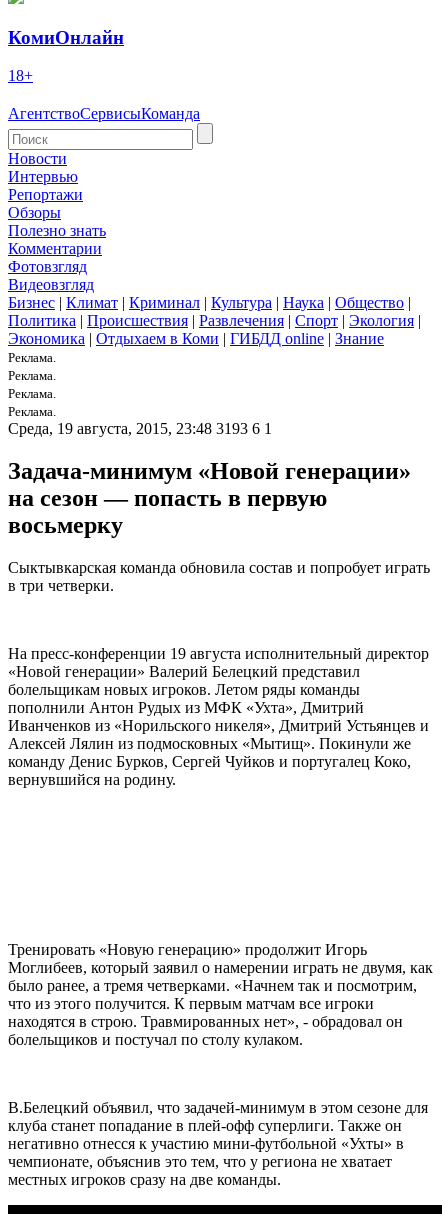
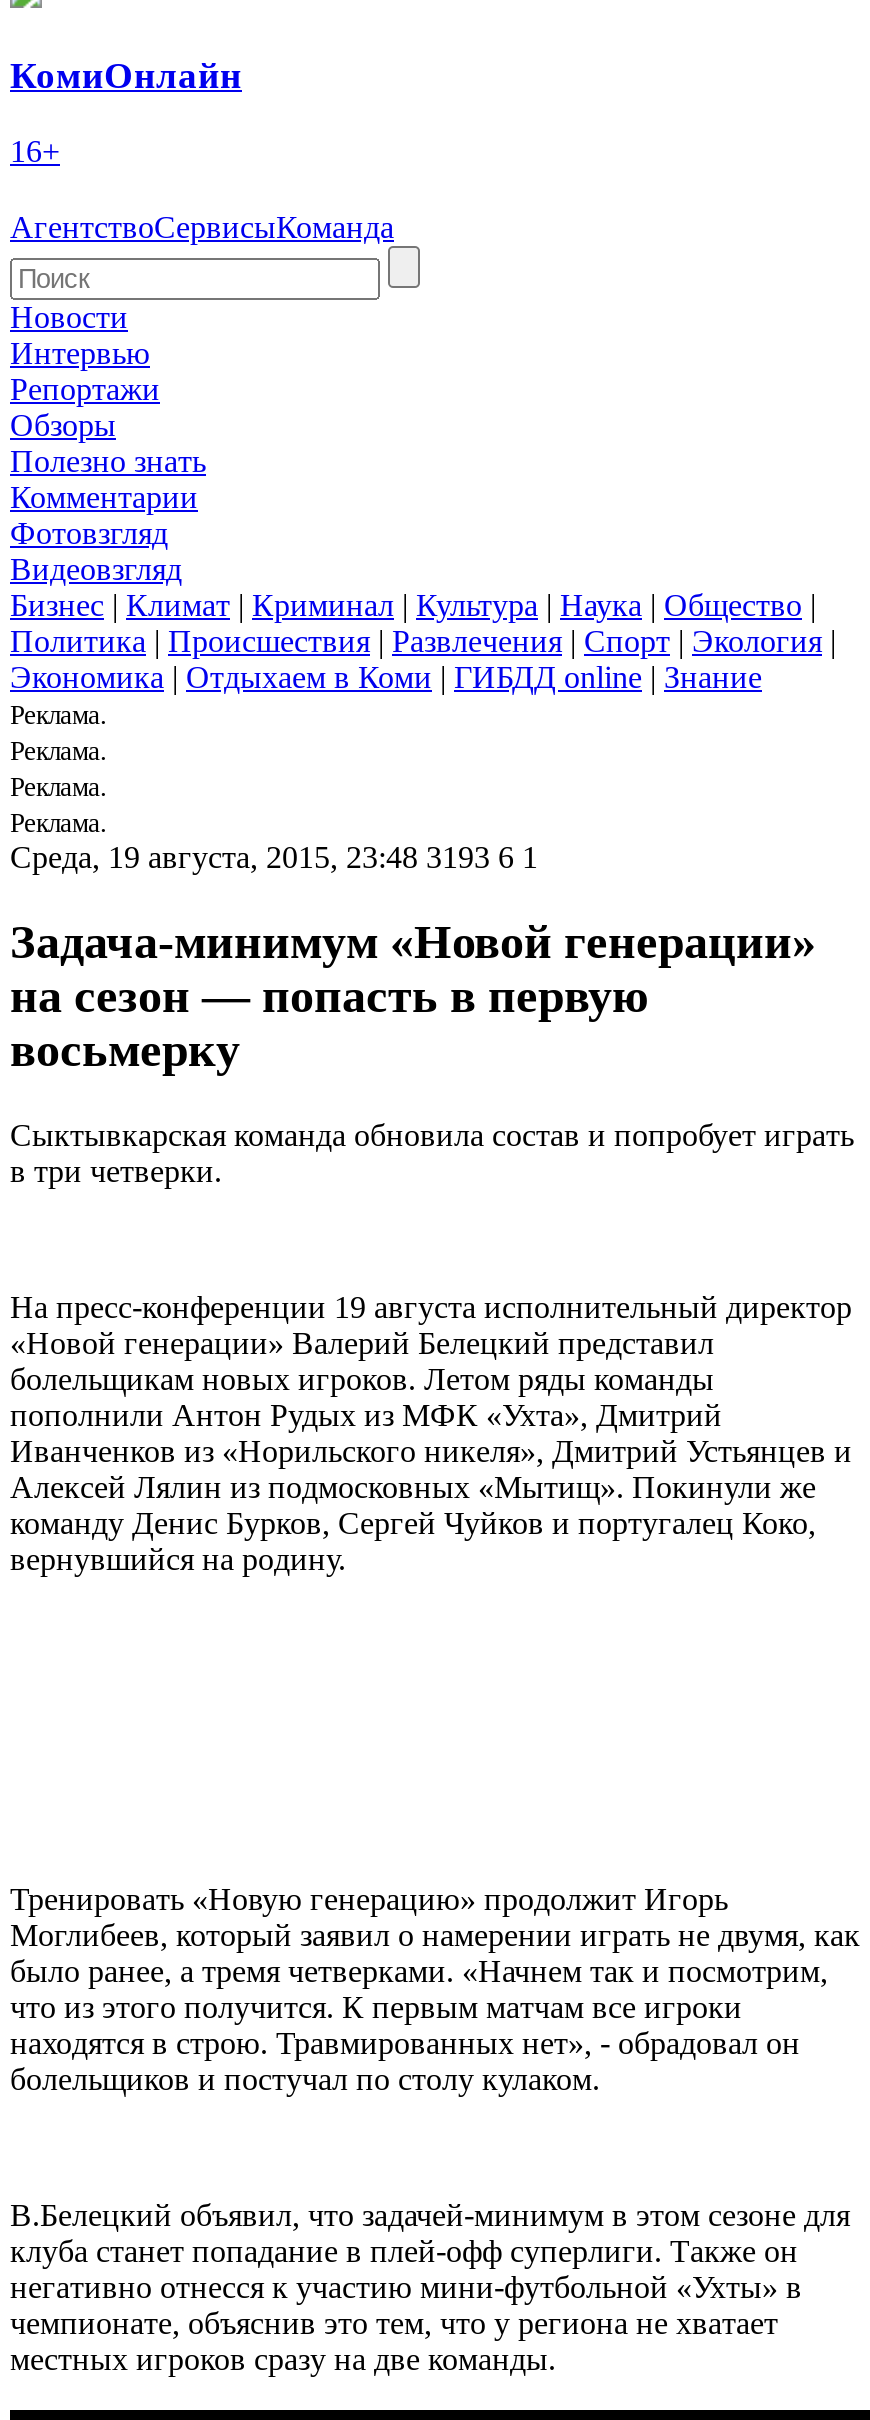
- 18+
+ 16+
